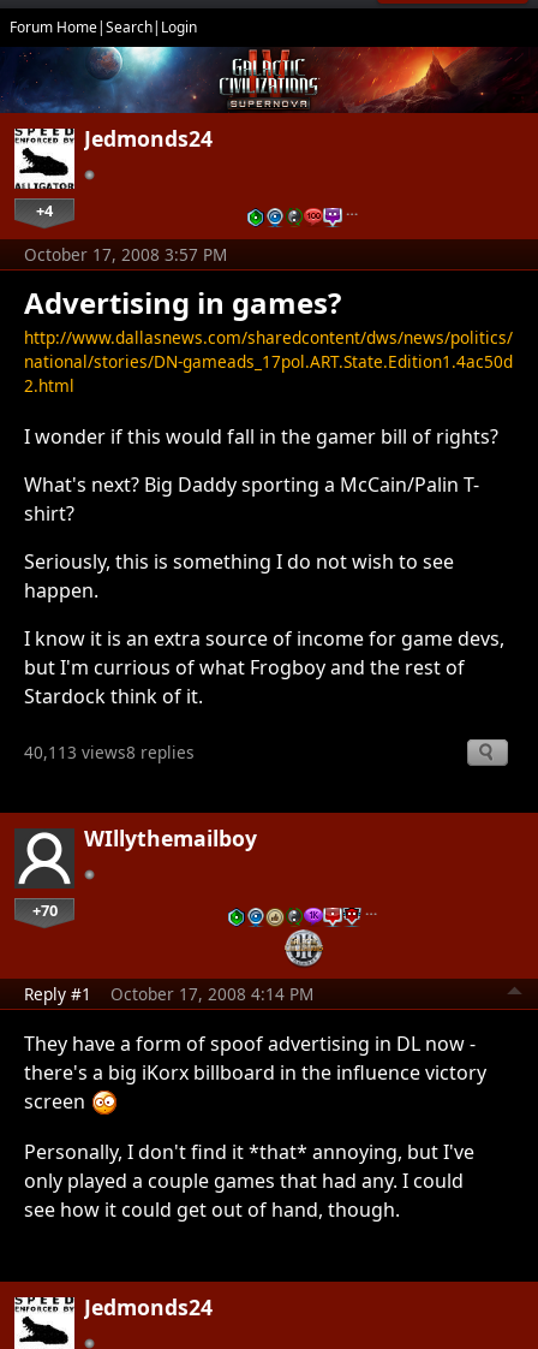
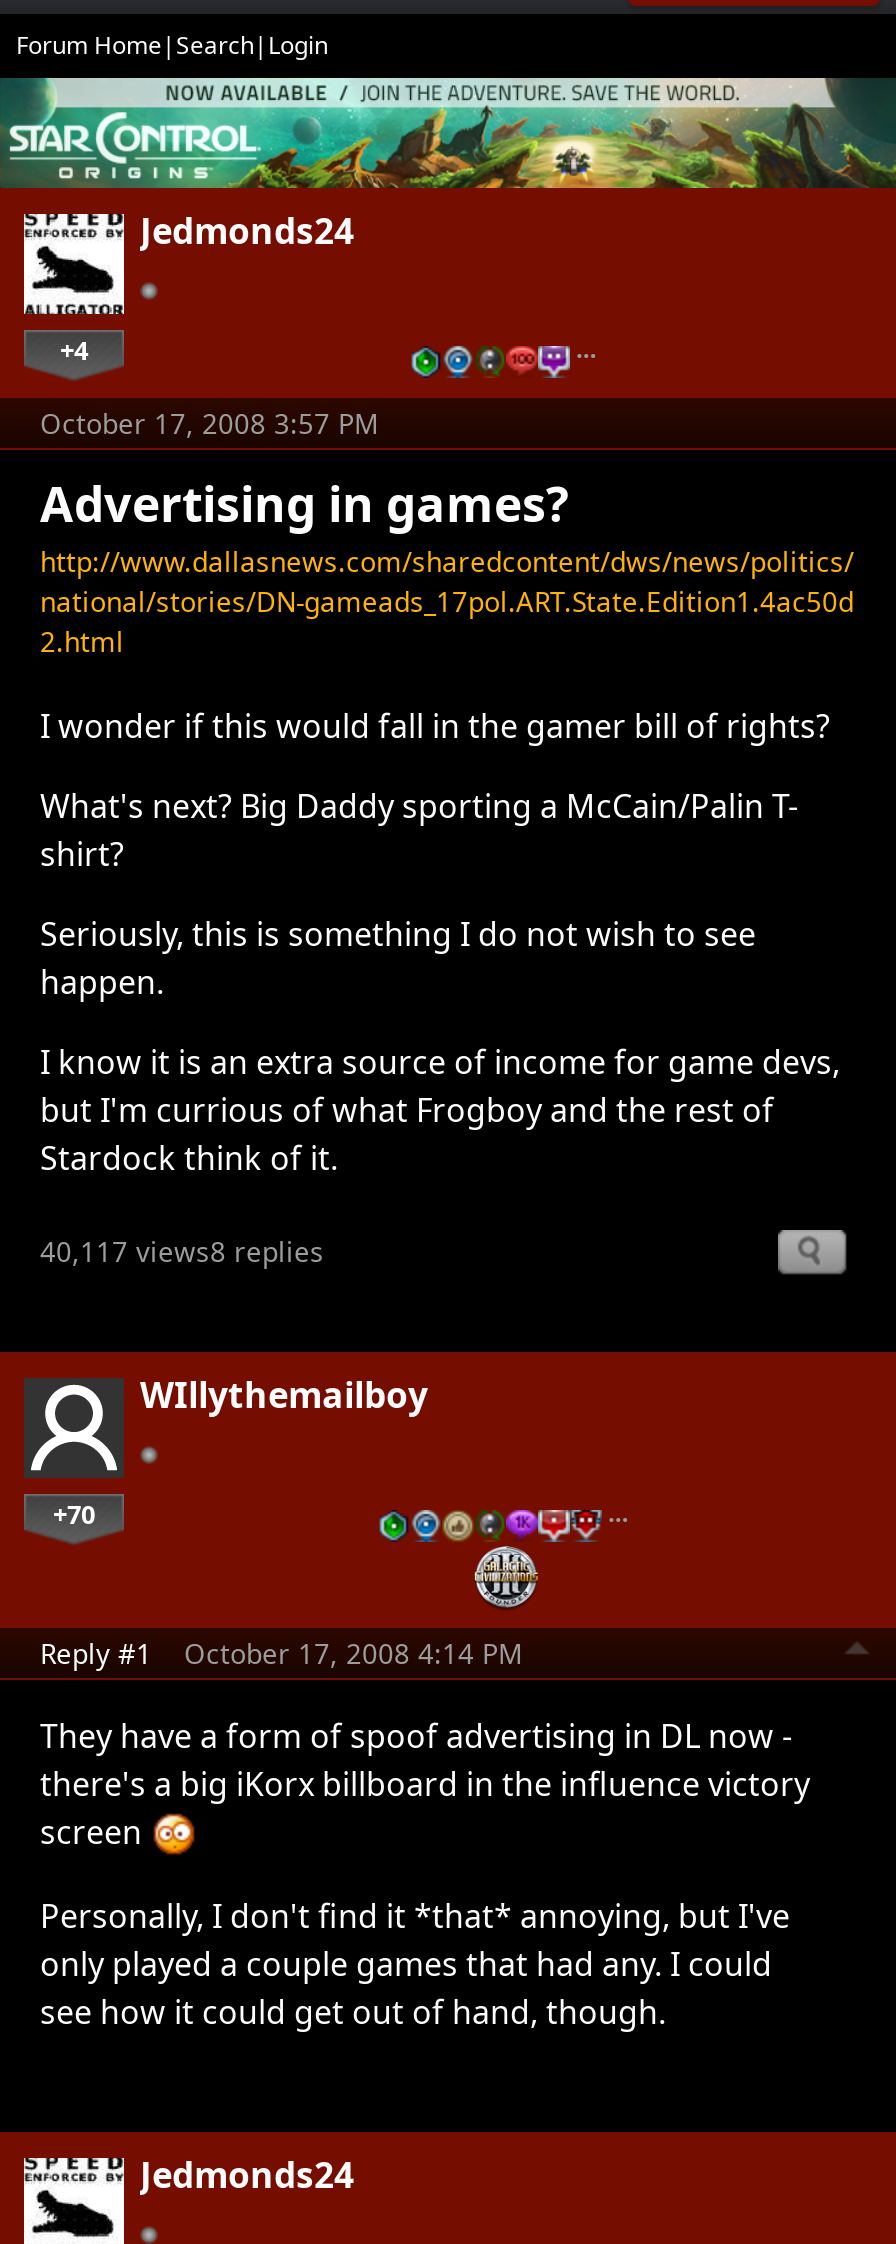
- [image]
+ [image]

- 40,113 views8 replies
+ 40,117 views8 replies
